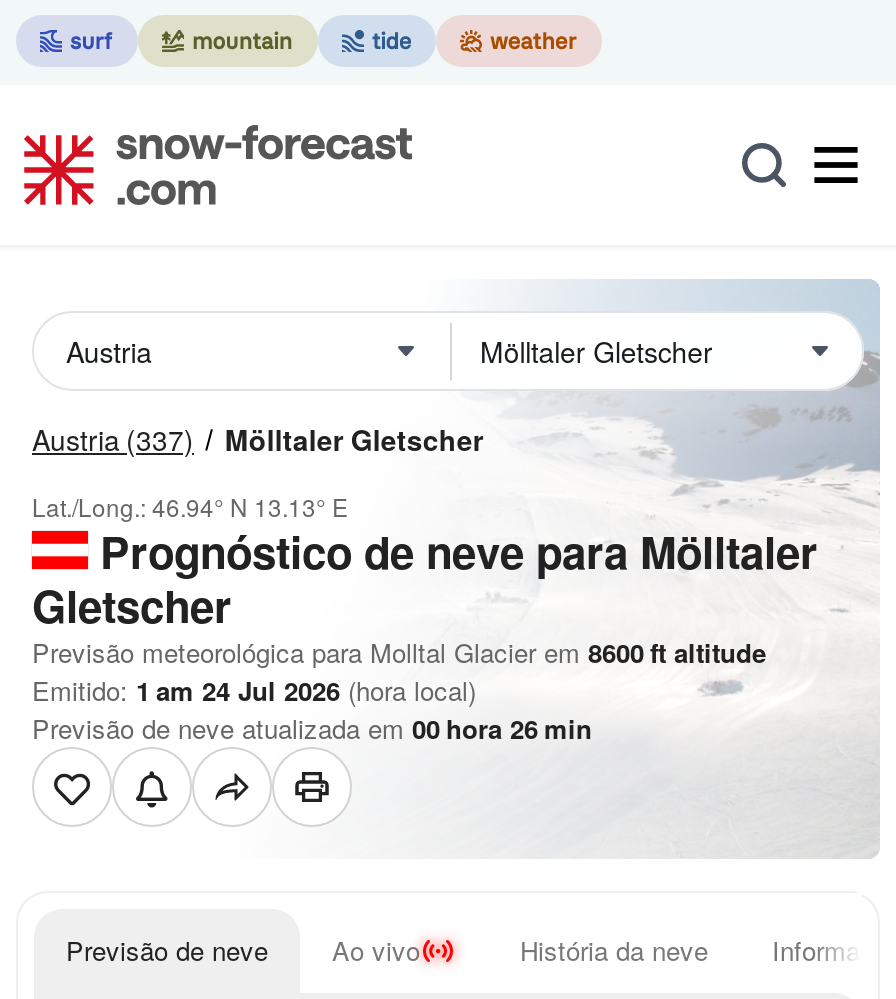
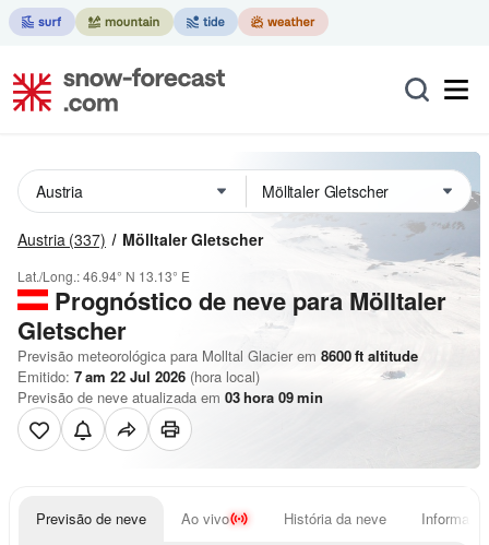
- Emitido: 1 am 24 Jul 2026 (hora local)
+ Emitido: 7 am 22 Jul 2026 (hora local)

- Previsão de neve atualizada em 00 hora 26 min
+ Previsão de neve atualizada em 03 hora 09 min
